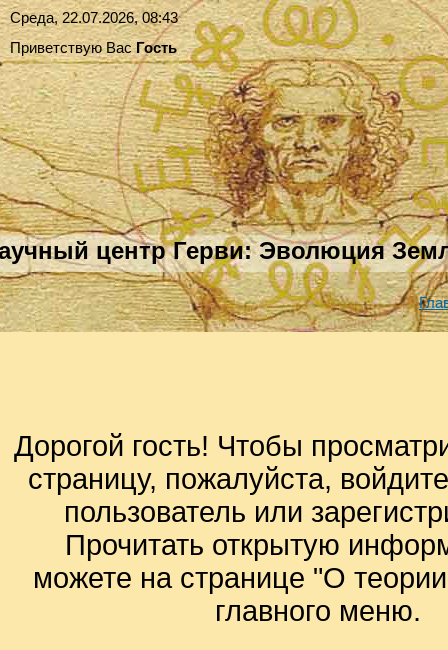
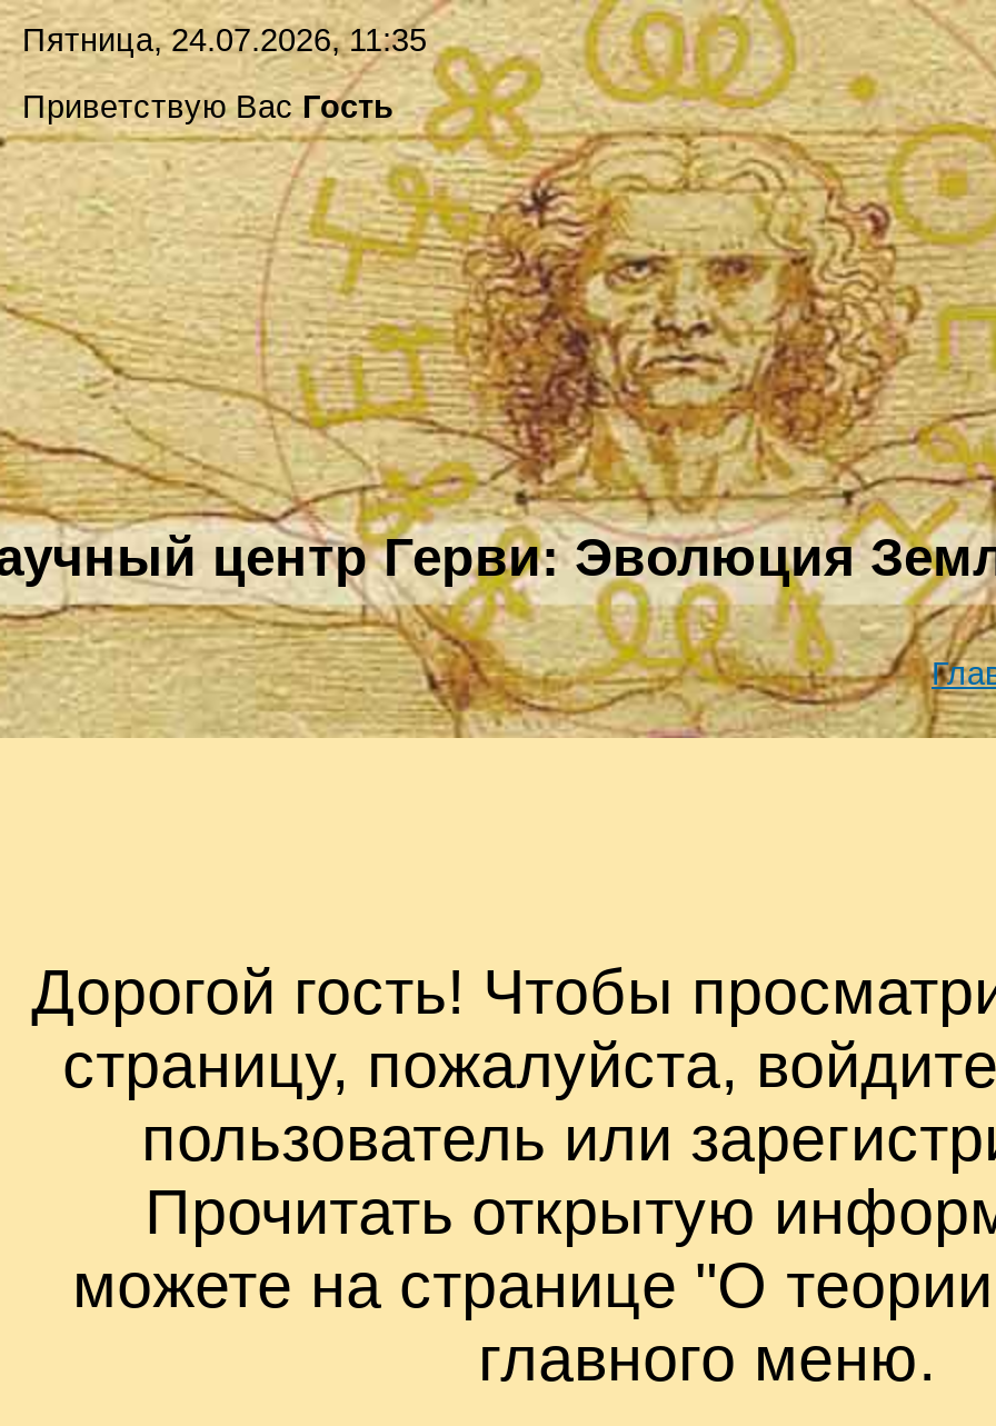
- Среда, 22.07.2026, 08:43
+ Пятница, 24.07.2026, 11:35
